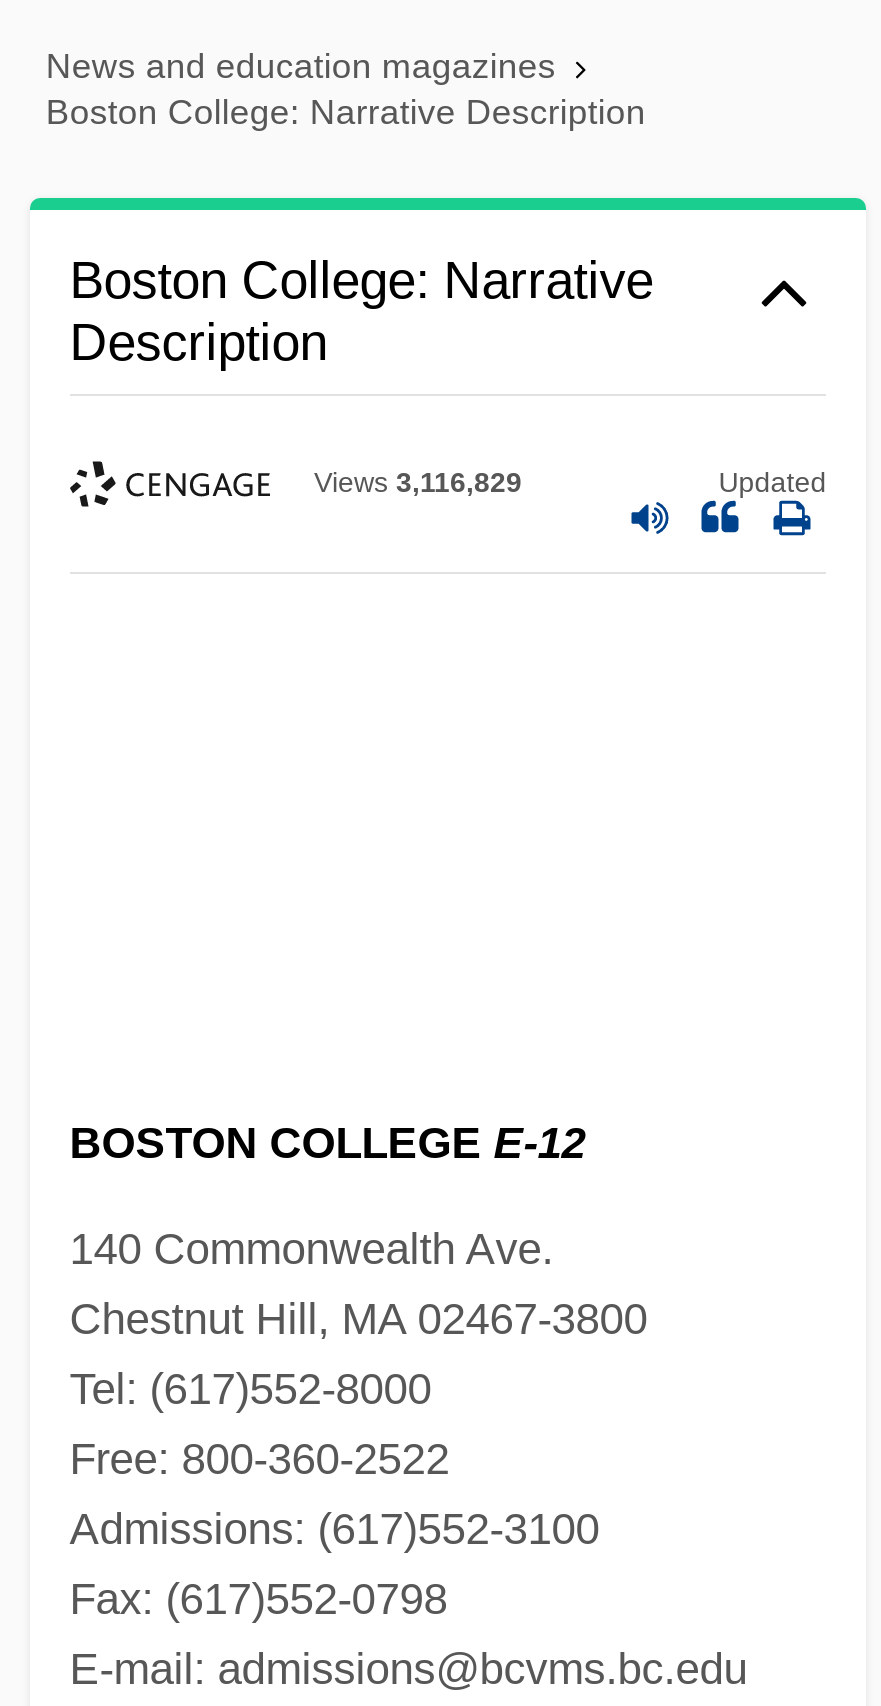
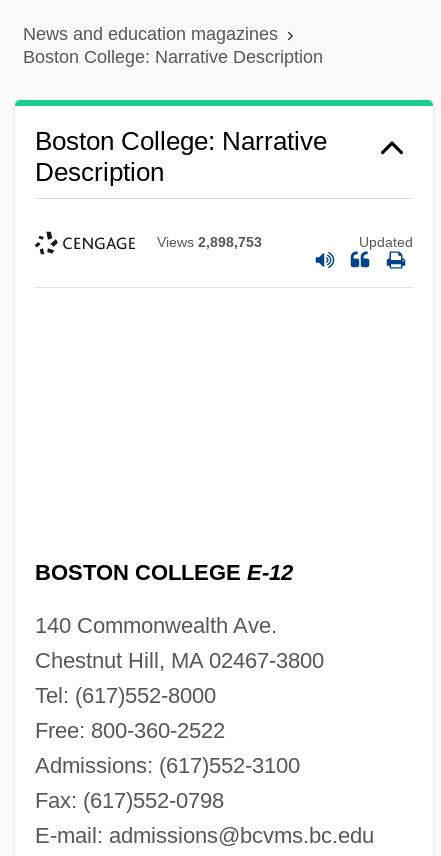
- Views 3,116,829
+ Views 2,898,753
